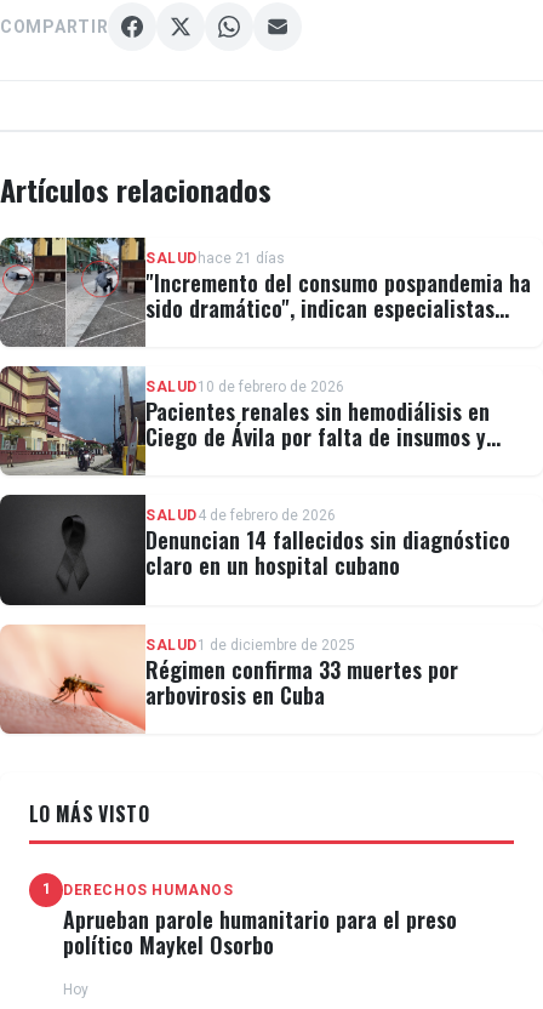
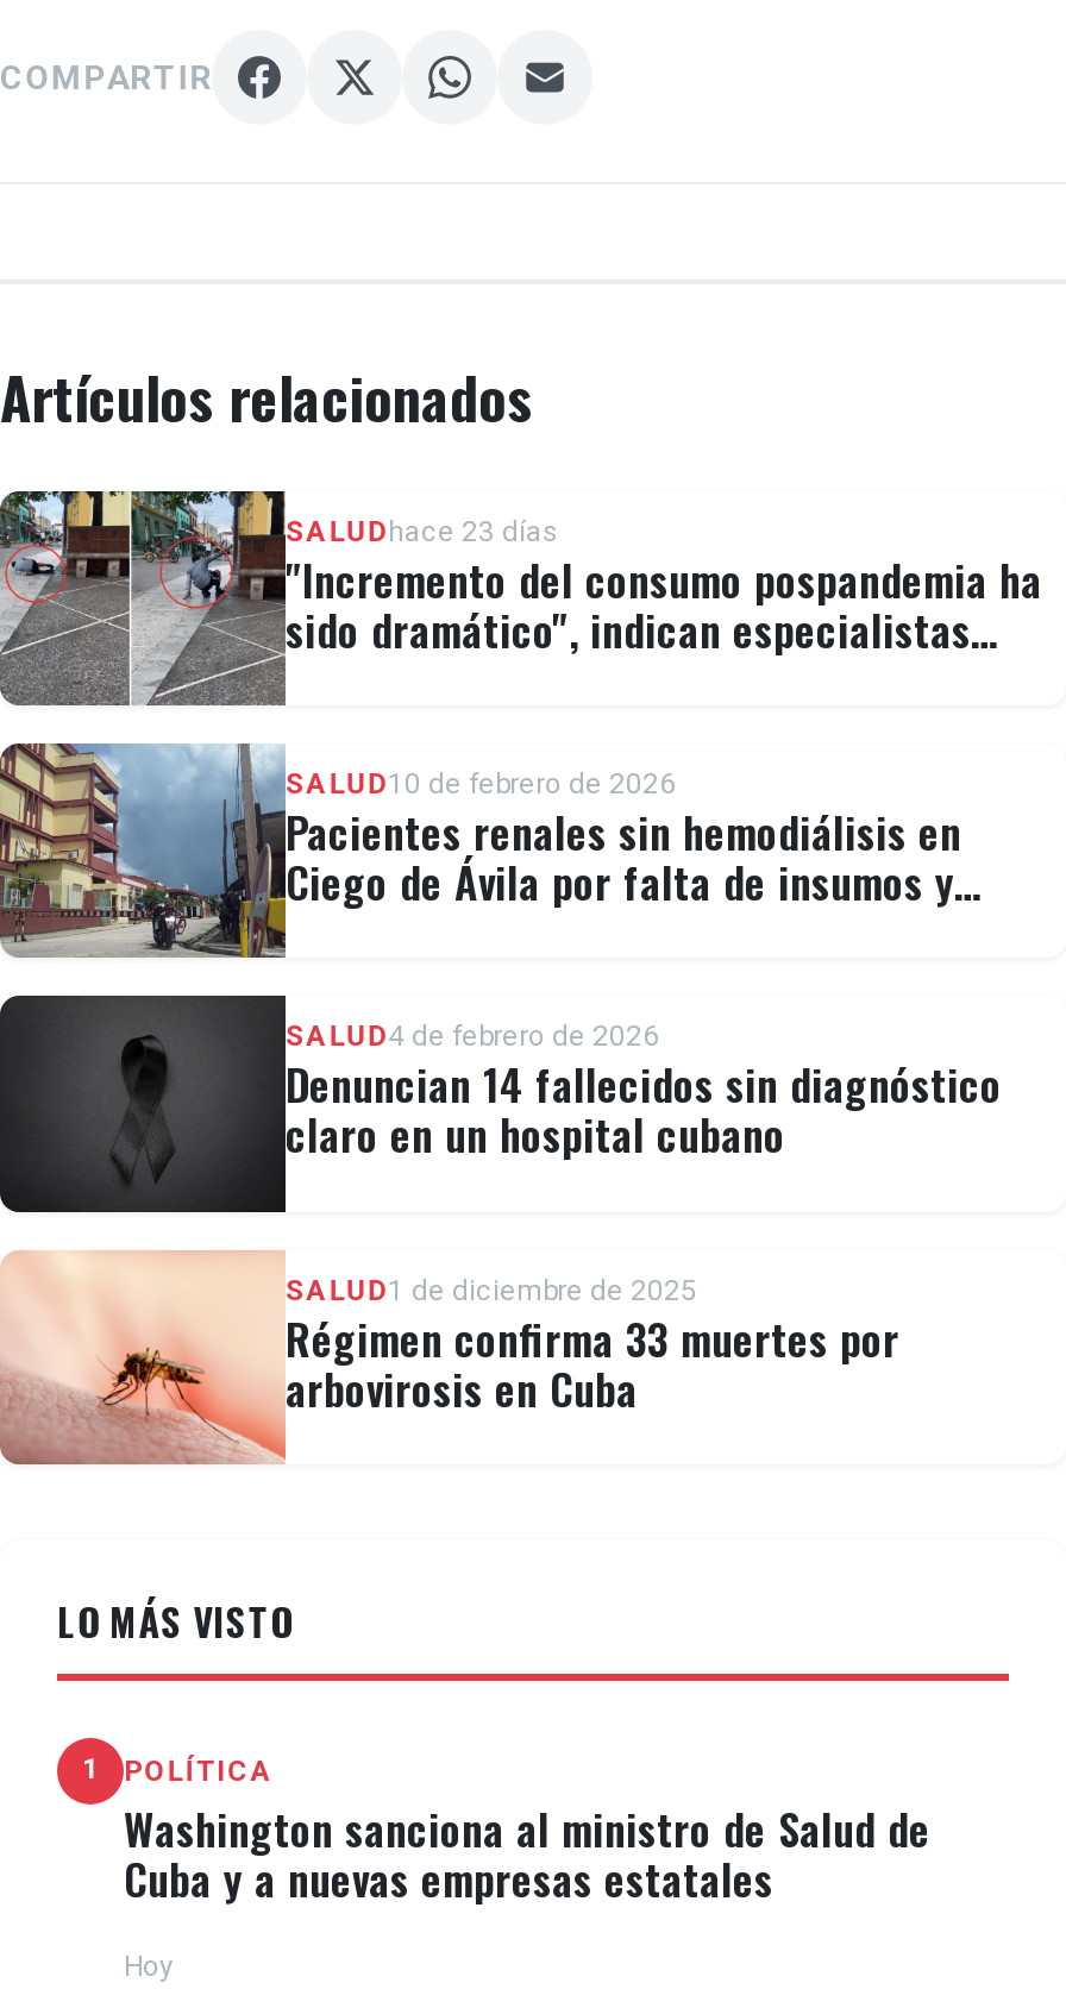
- SALUDhace 21 días
+ SALUDhace 23 días

- DERECHOS HUMANOS
- Aprueban parole humanitario para el preso
- político Maykel Osorbo
+ POLÍTICA
+ Washington sanciona al ministro de Salud de
+ Cuba y a nuevas empresas estatales
